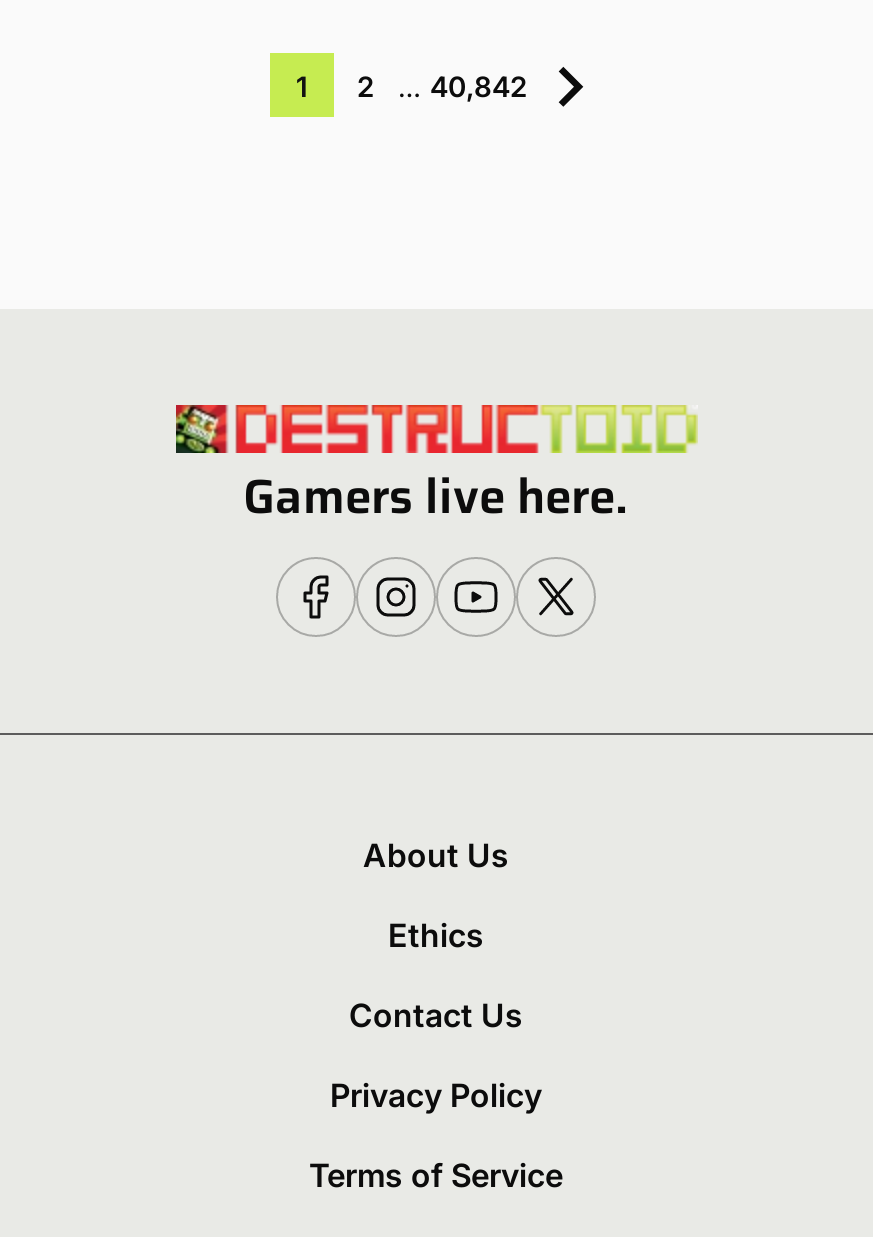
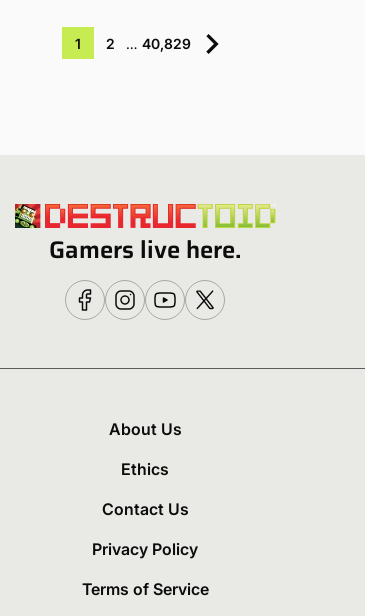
- 1 2 … 40,842
+ 1 2 … 40,829
